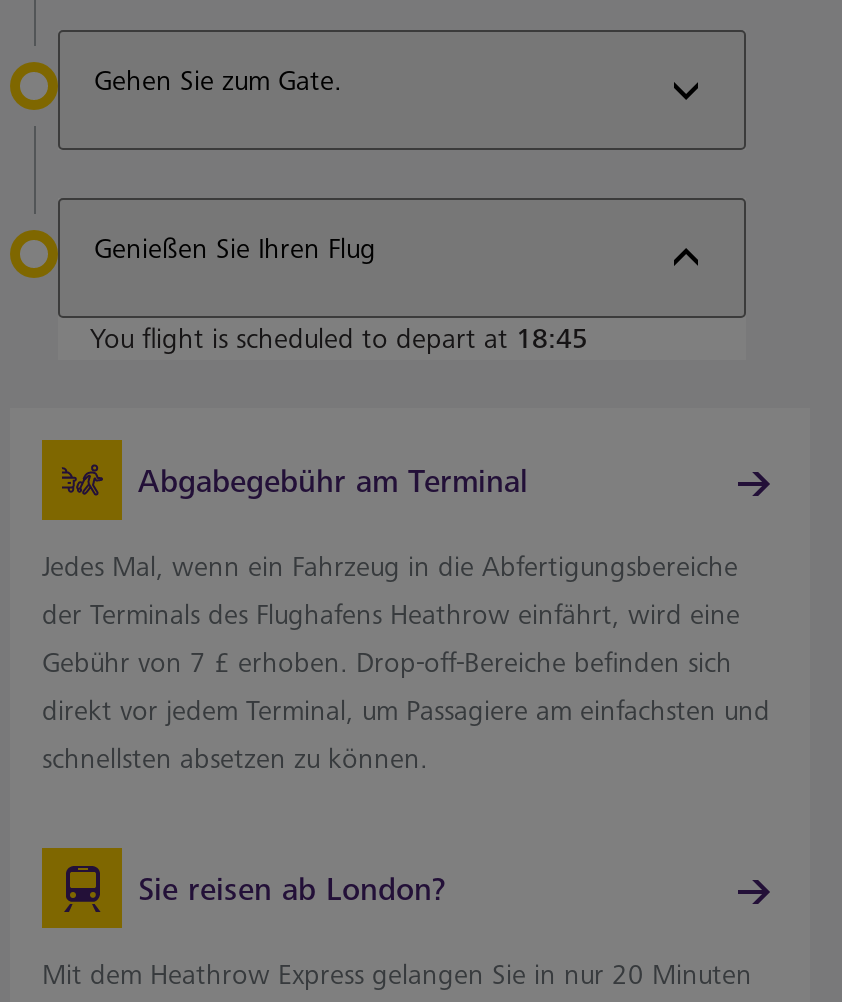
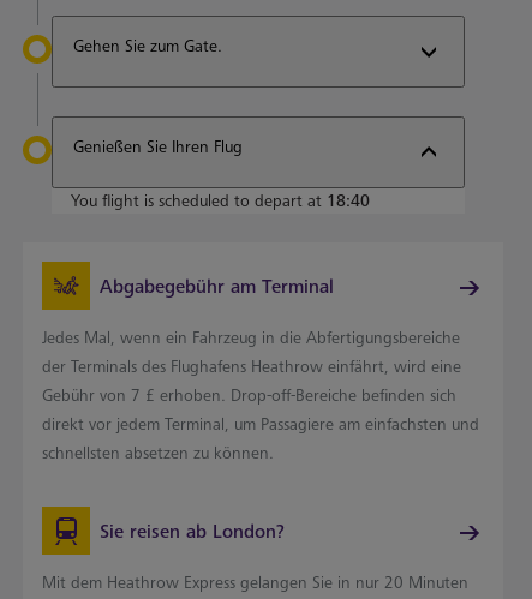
- You flight is scheduled to depart at 18:45
+ You flight is scheduled to depart at 18:40
